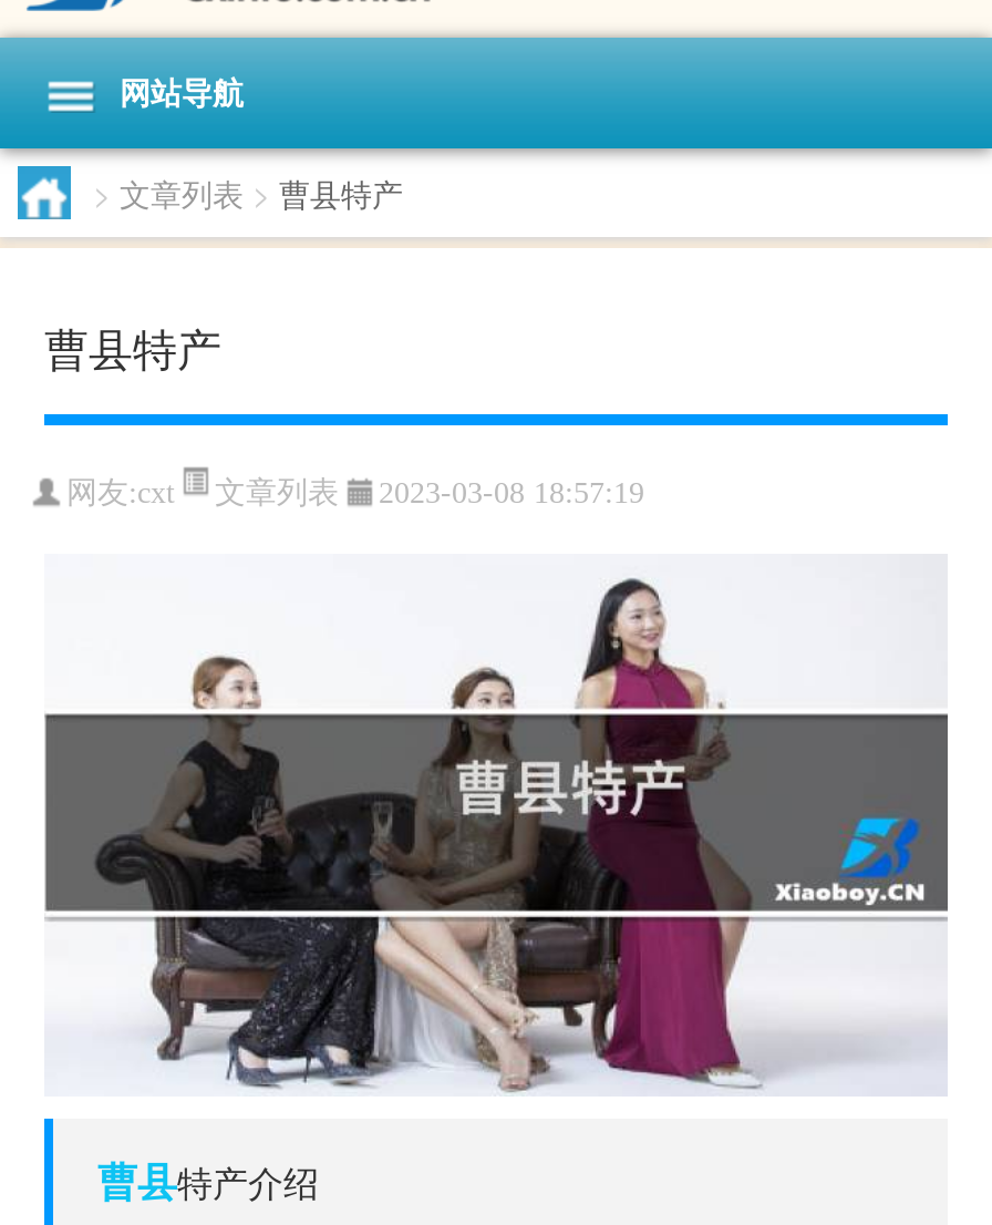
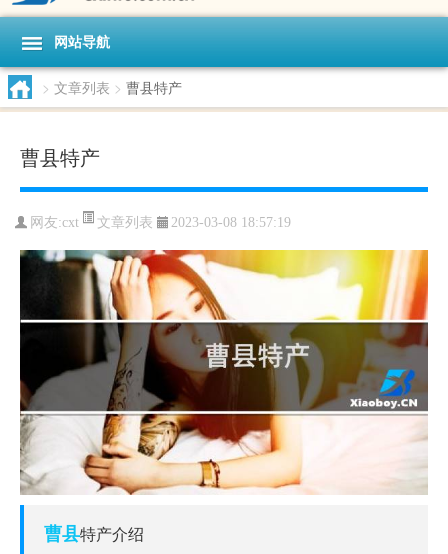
- [image]
+ [image]
